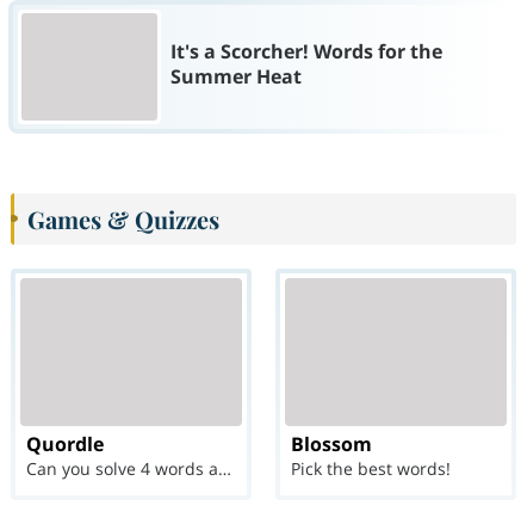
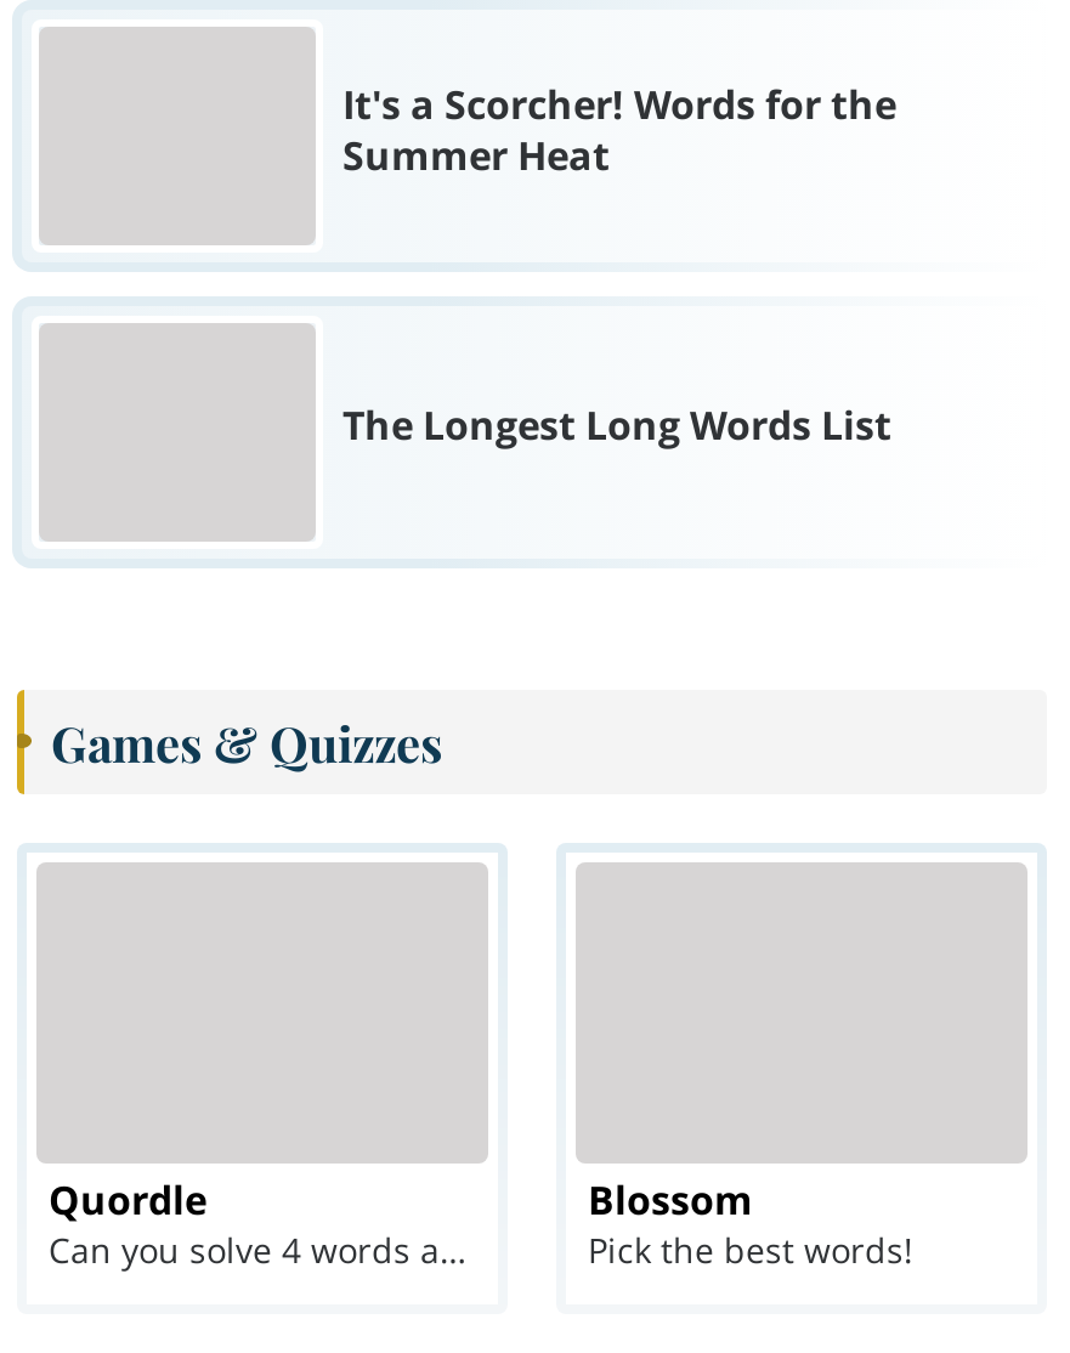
+ The Longest Long Words List
